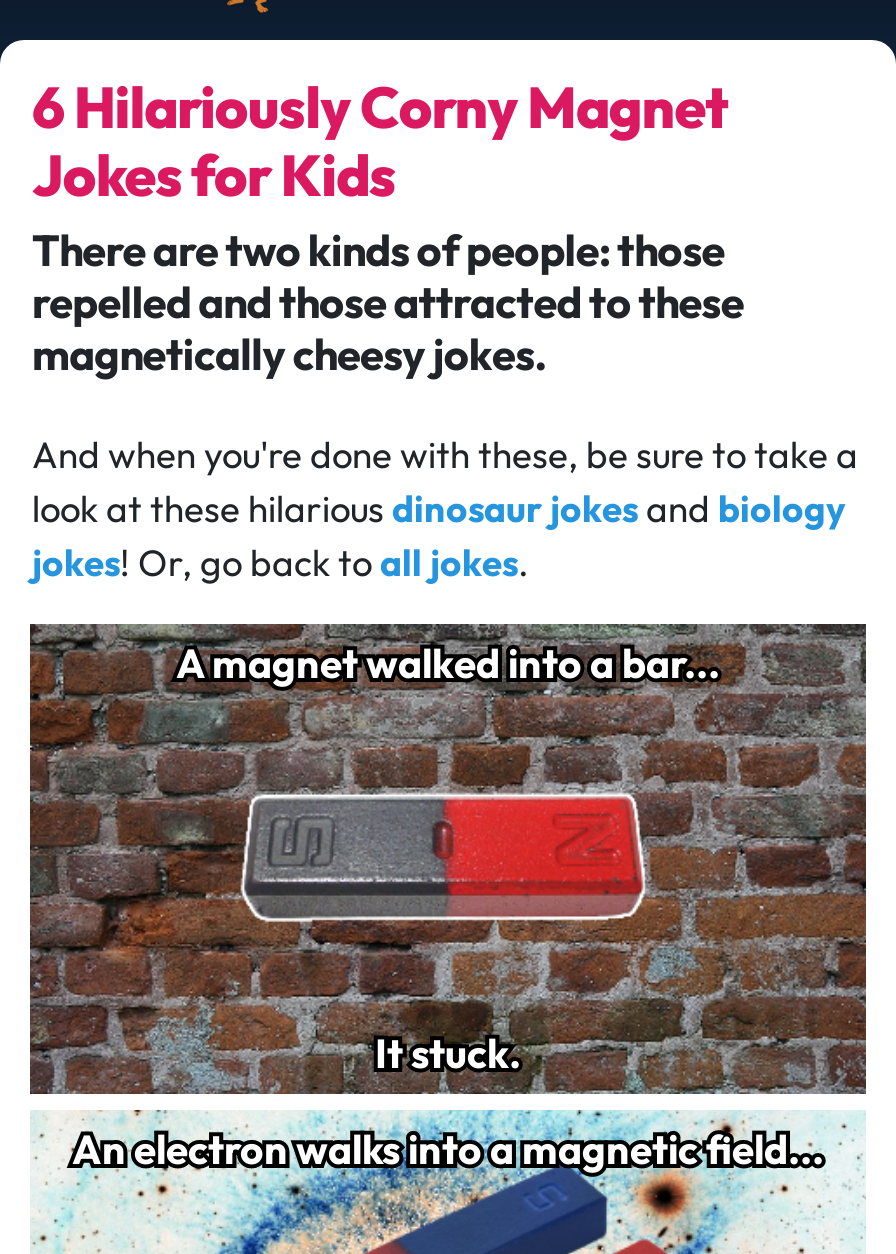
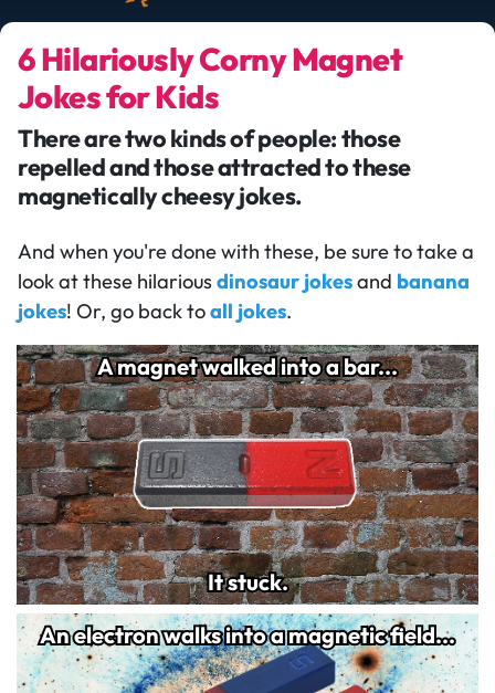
- look at these hilarious dinosaur jokes and biology
+ look at these hilarious dinosaur jokes and banana
